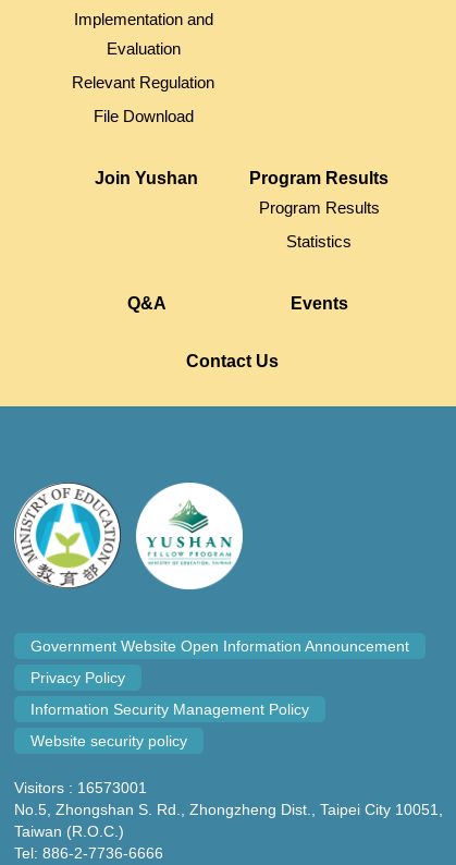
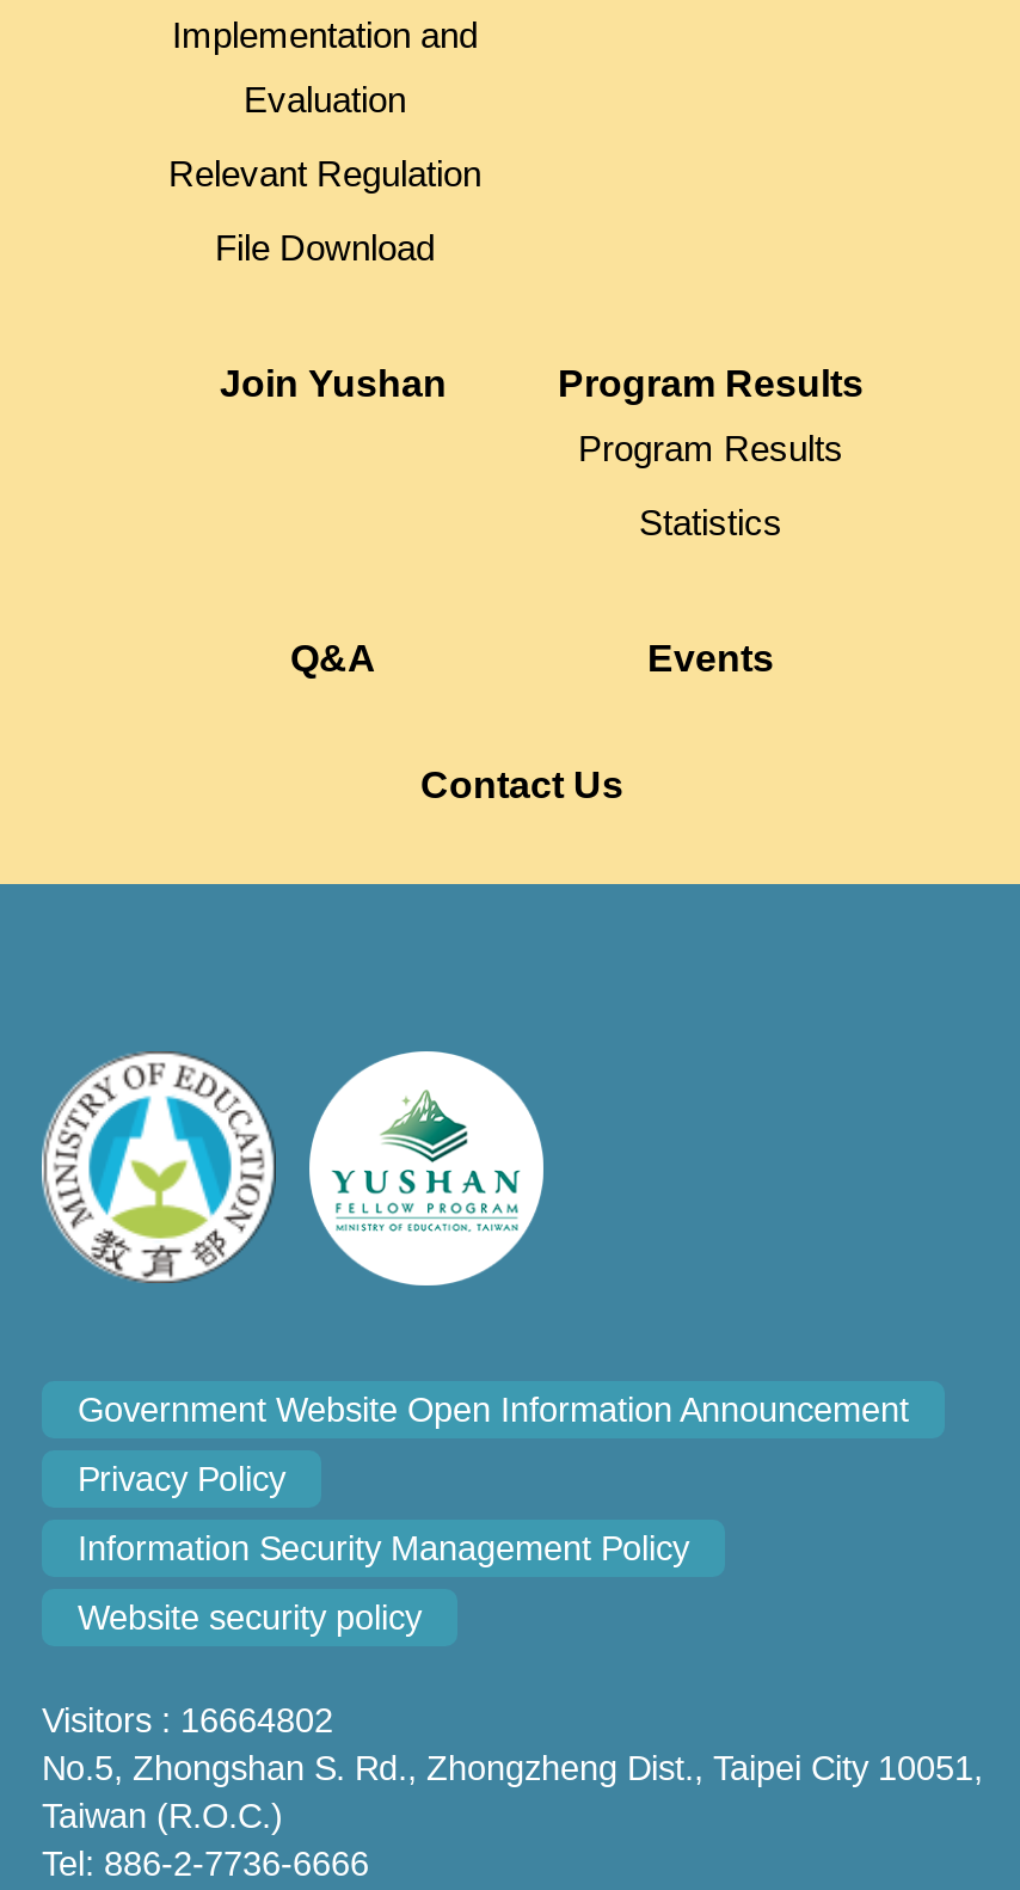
- Visitors : 16573001
+ Visitors : 16664802
